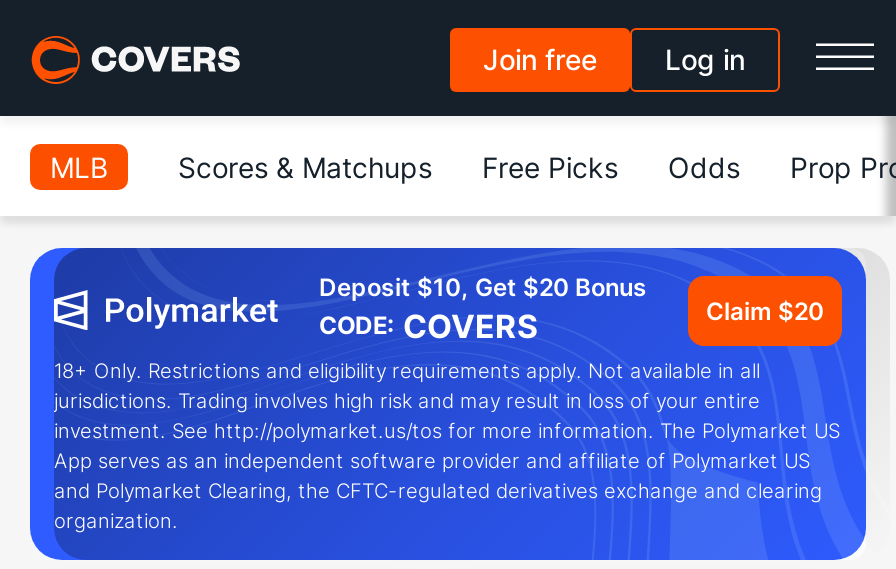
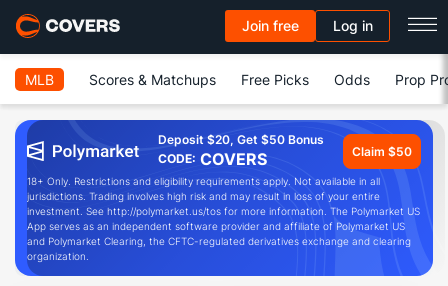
- Deposit $10, Get $20 Bonus
+ Deposit $20, Get $50 Bonus

- Claim $20
+ Claim $50
